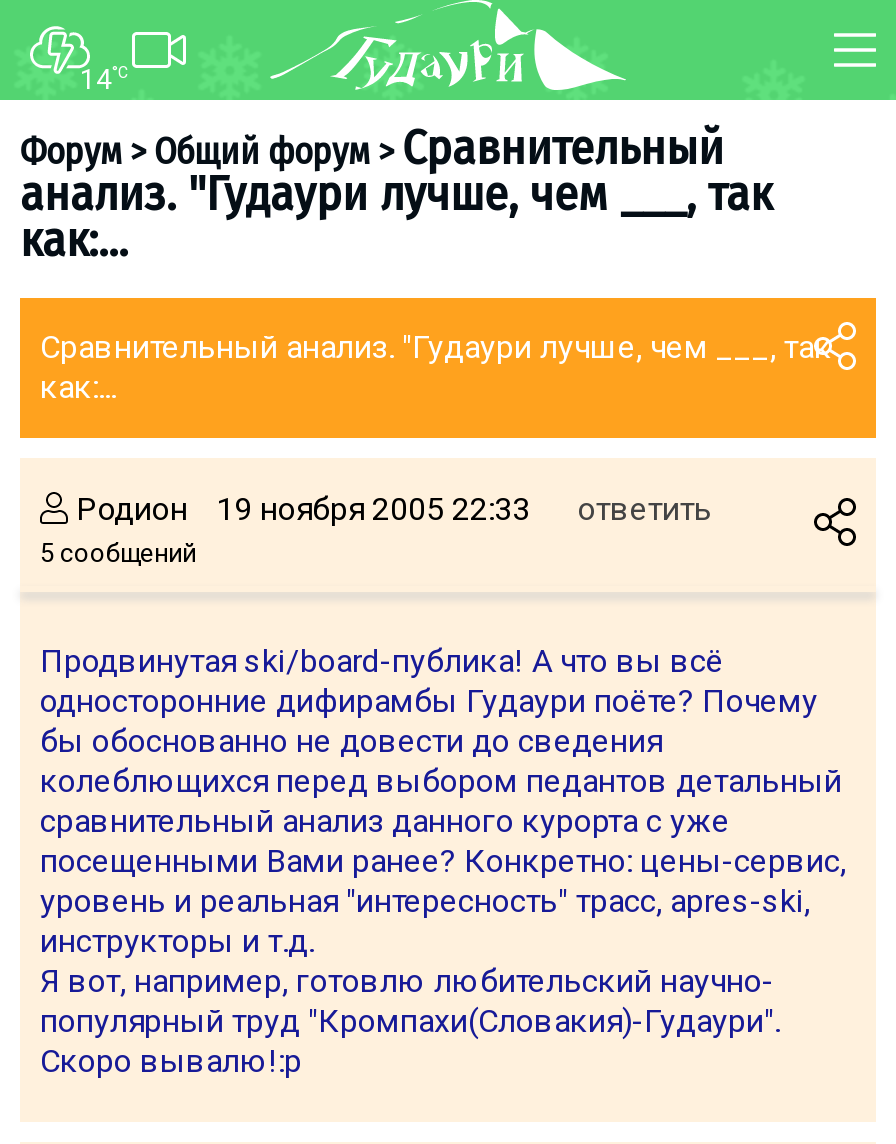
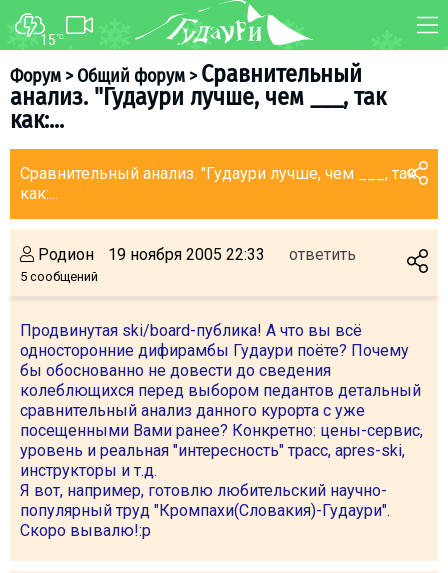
- 14°C
+ 15°C
